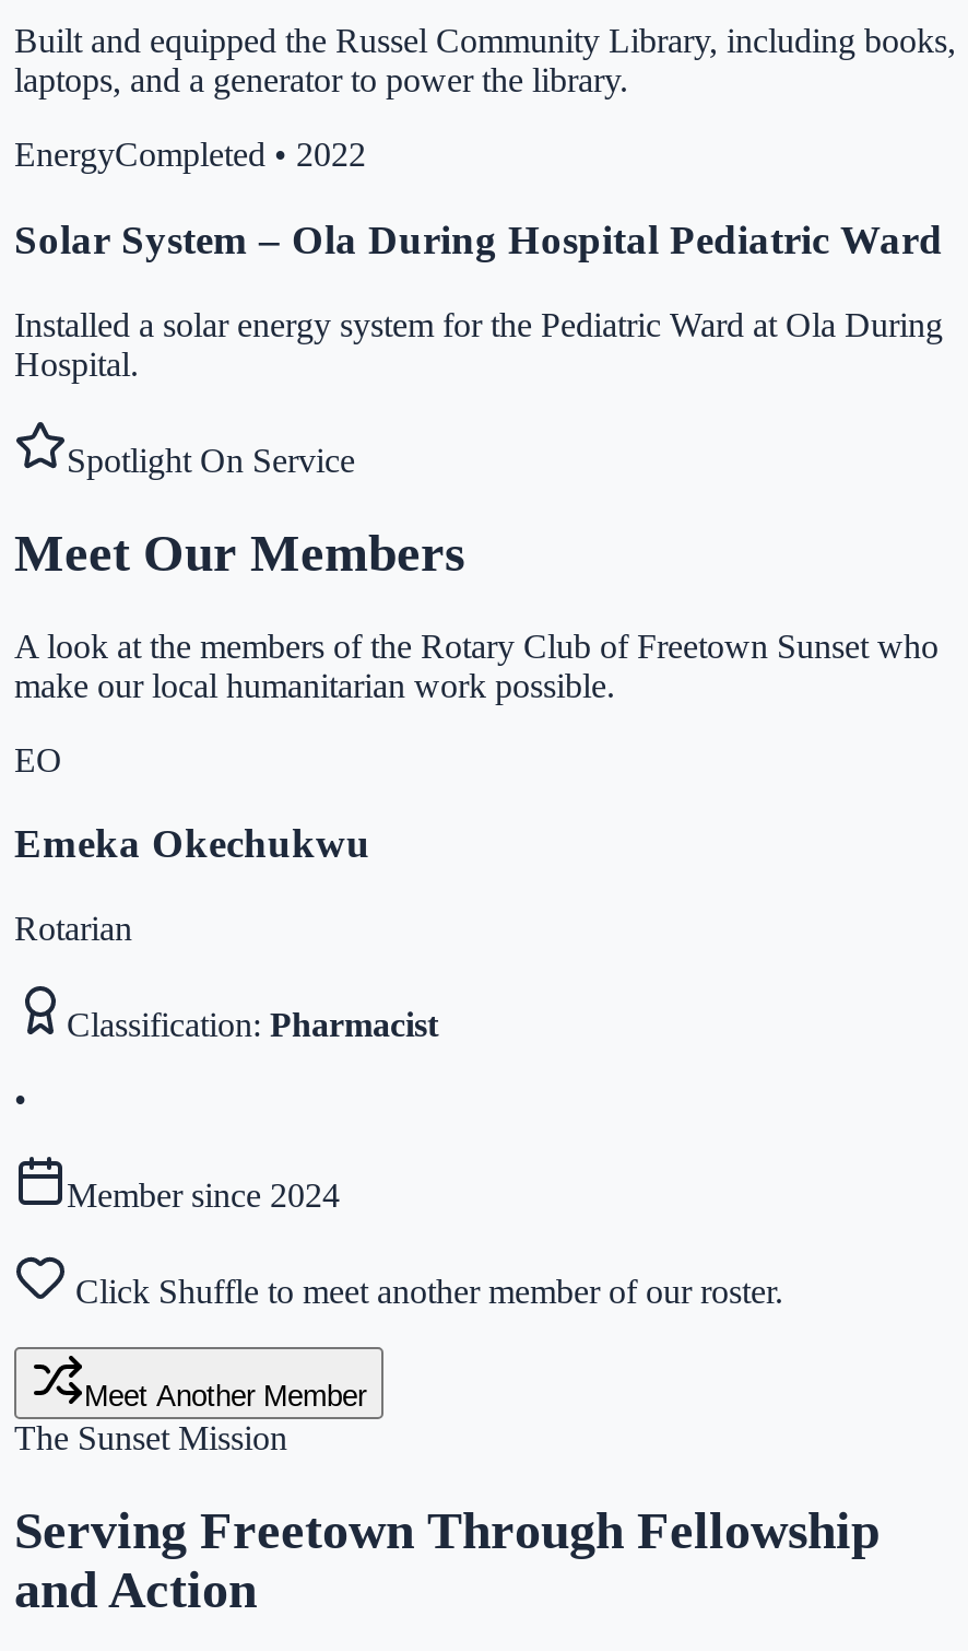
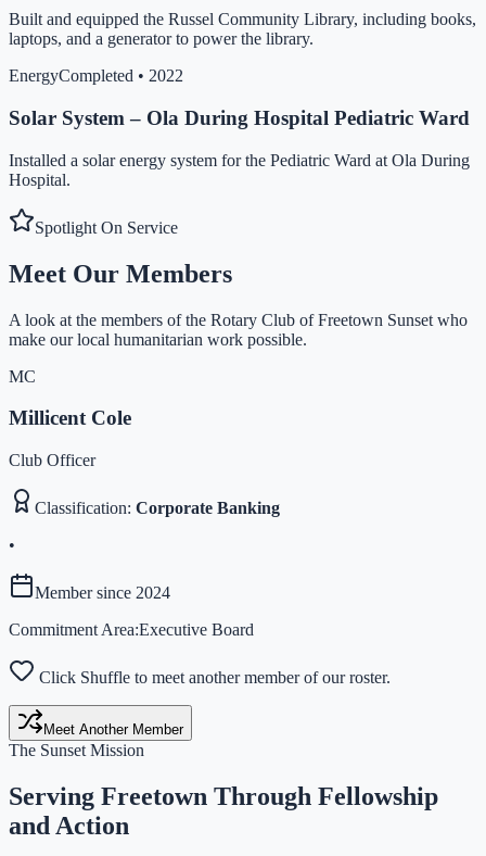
- EO
+ MC

- Emeka Okechukwu
+ Millicent Cole

- Rotarian
+ Club Officer

- Classification: Pharmacist
+ Classification: Corporate Banking

+ Commitment Area:Executive Board
